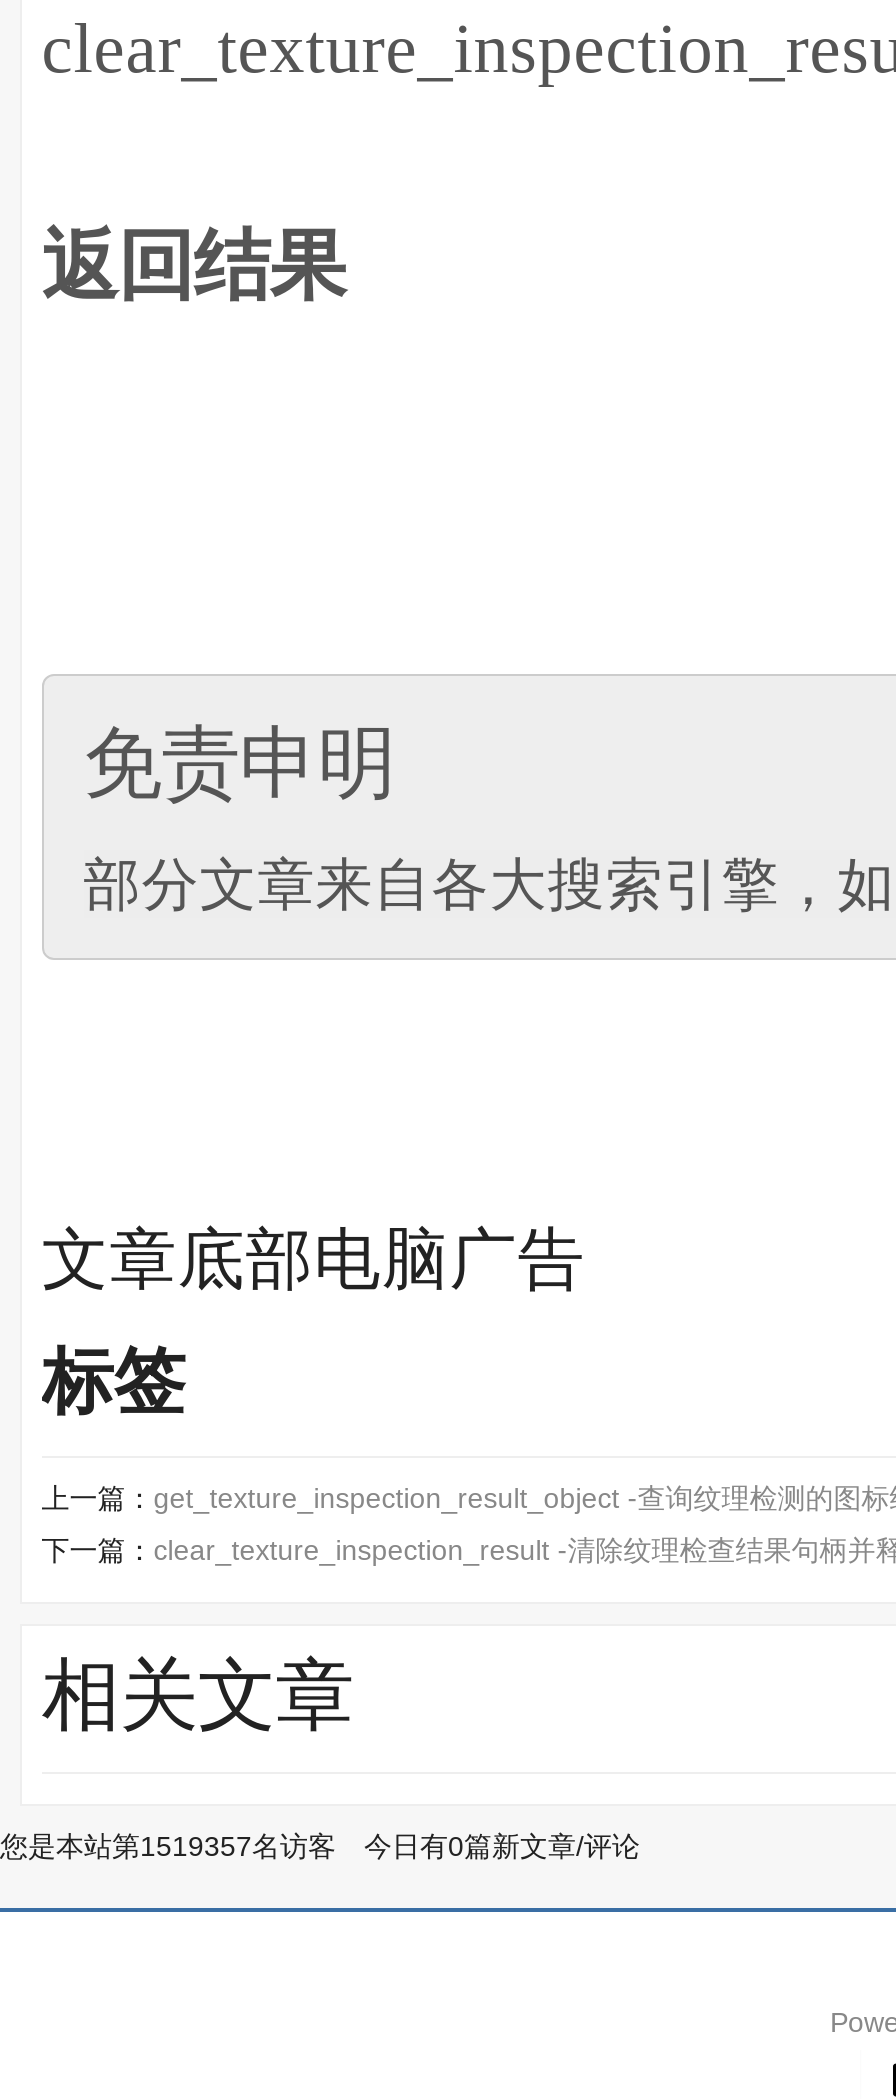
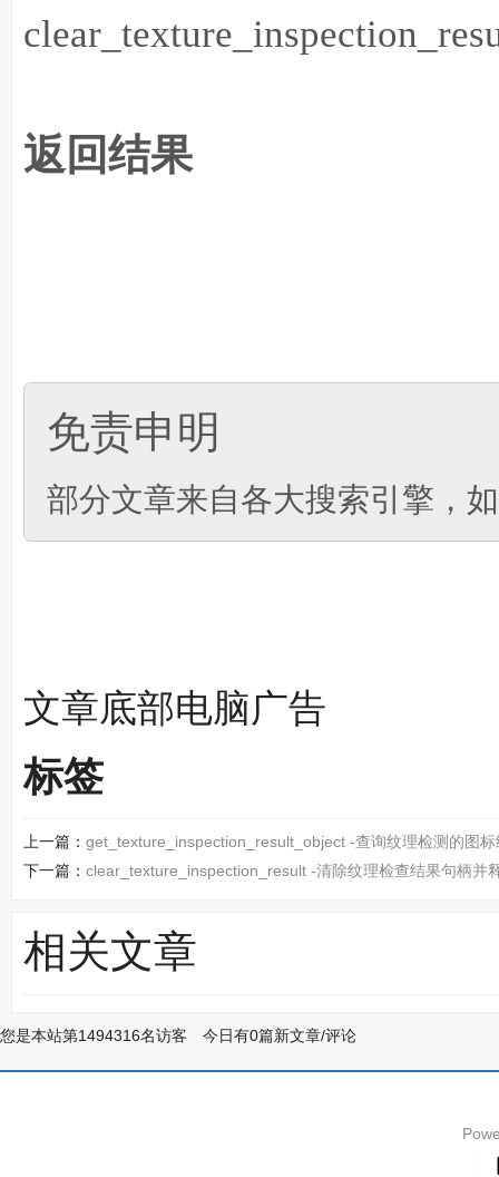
- 您是本站第1519357名访客
+ 您是本站第1494316名访客
